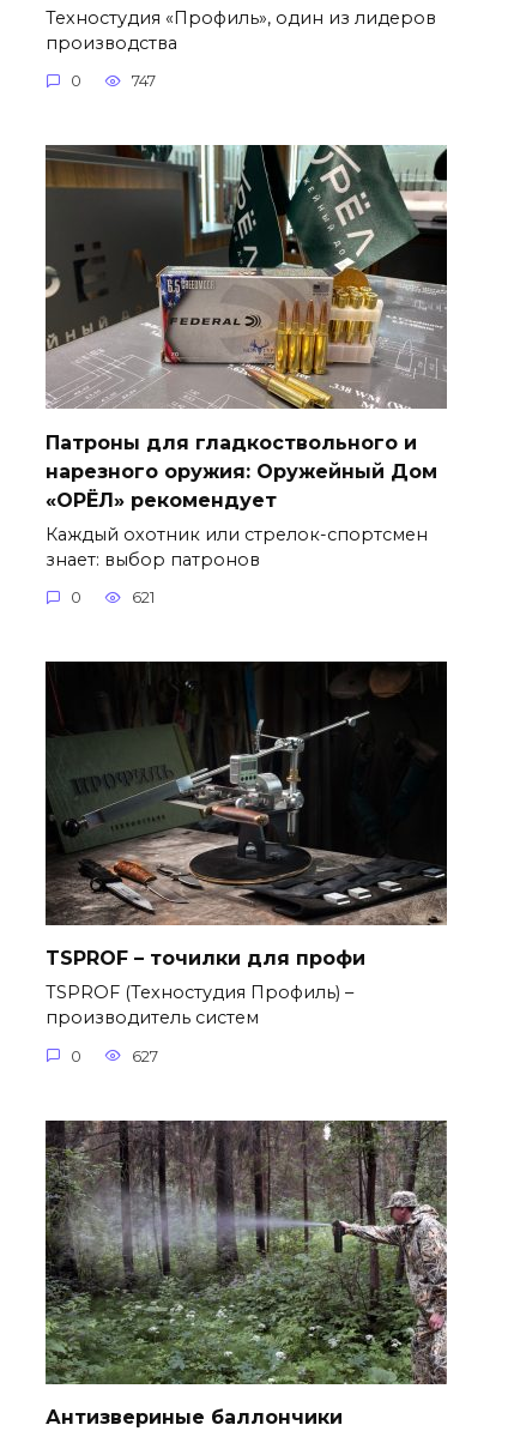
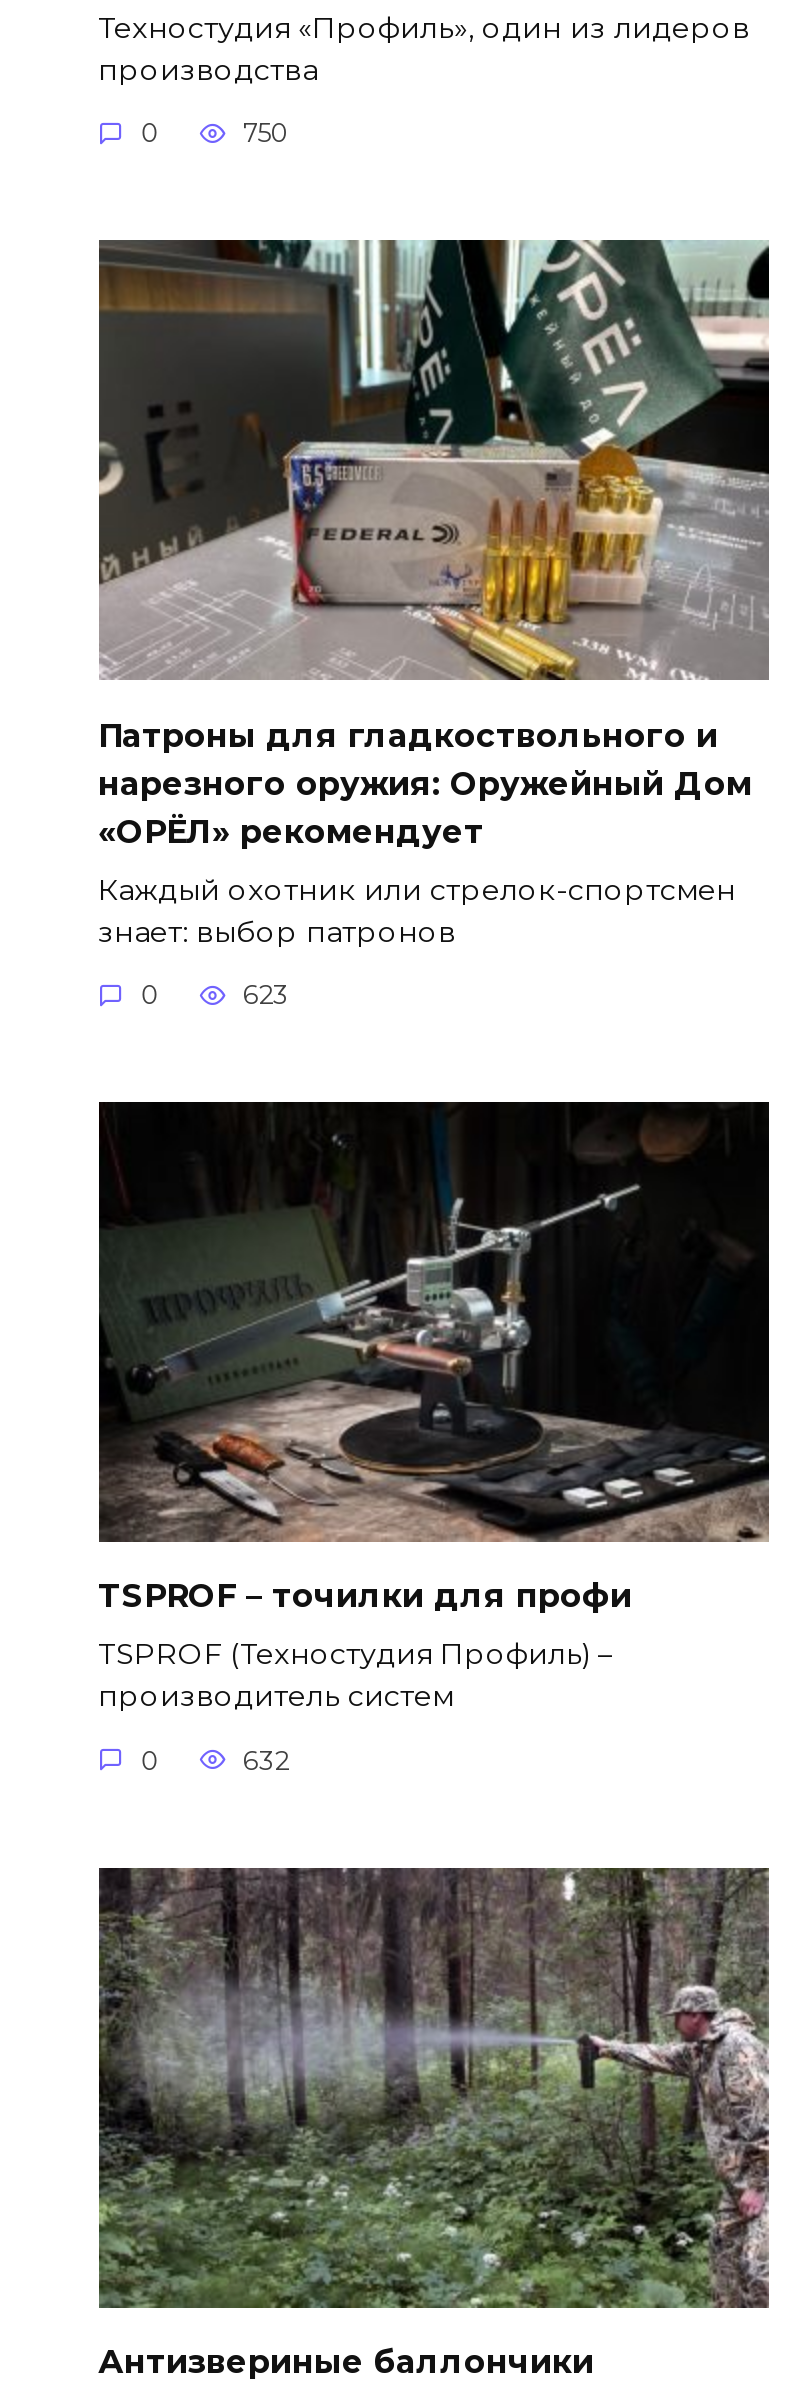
- 747
+ 750

- 621
+ 623

- 627
+ 632
